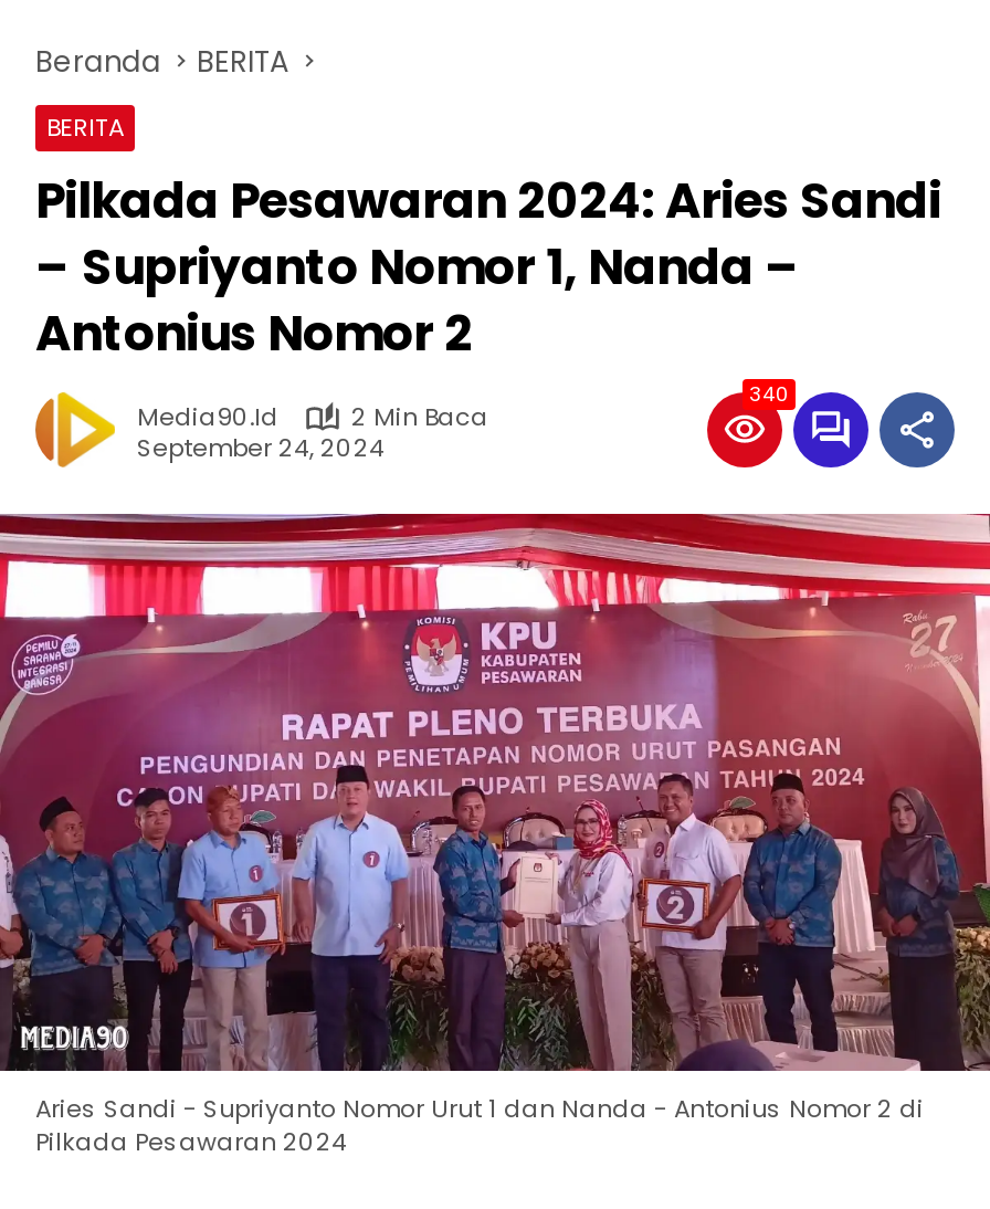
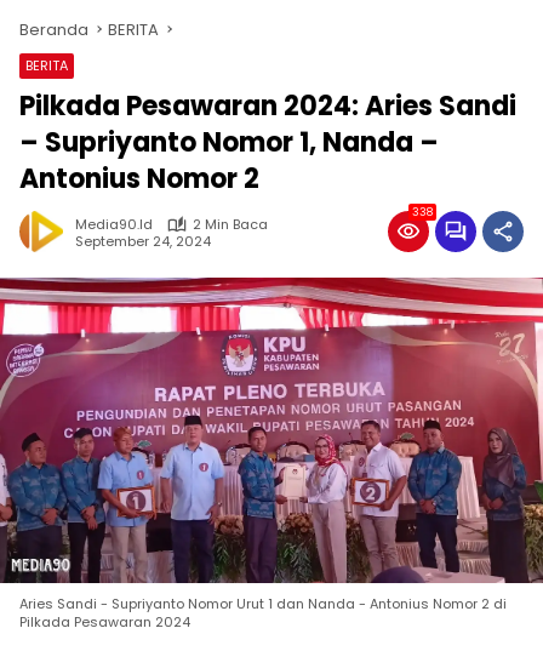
- 340
+ 338
